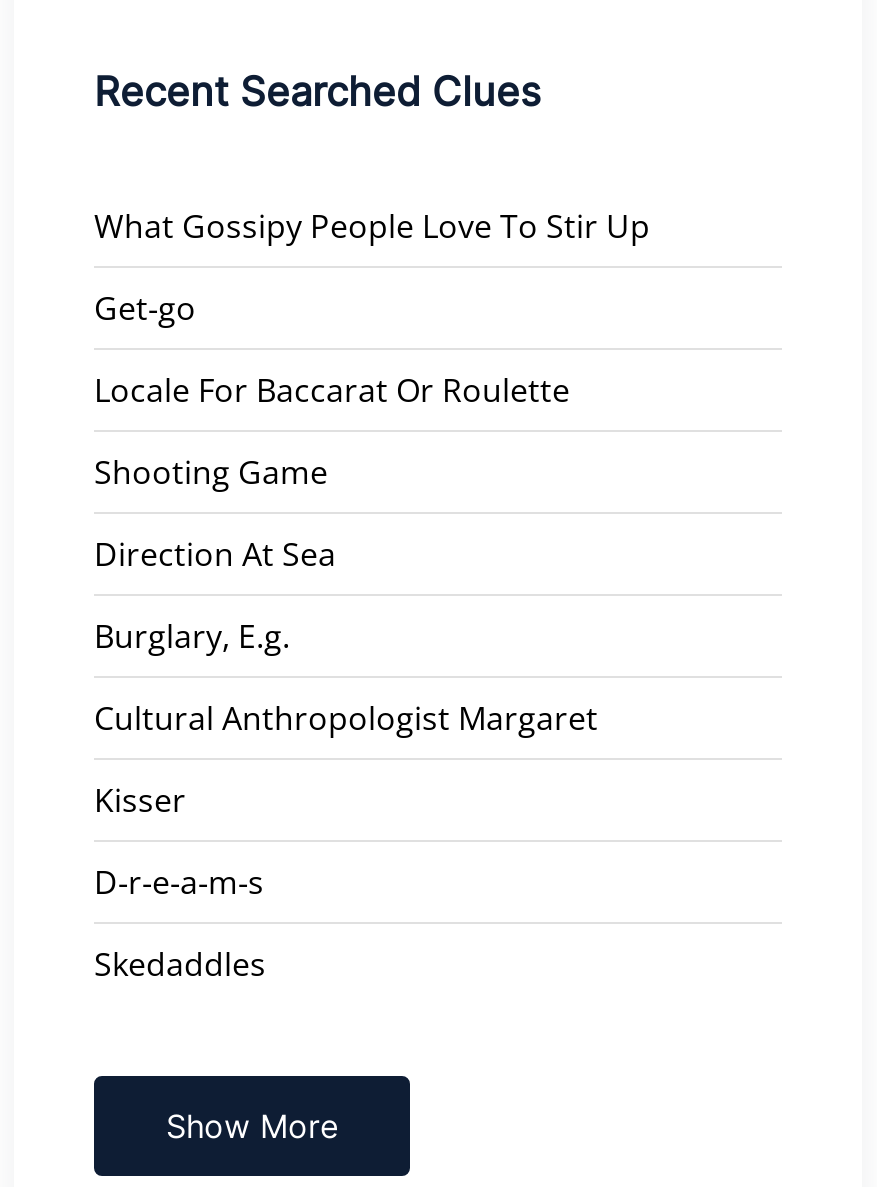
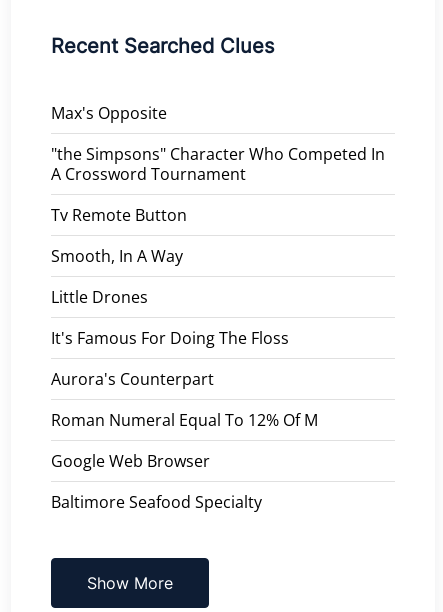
- What Gossipy People Love To Stir Up
+ Max's Opposite

- Get-go
+ "the Simpsons" Character Who Competed In
+ A Crossword Tournament

- Locale For Baccarat Or Roulette
+ Tv Remote Button

- Shooting Game
+ Smooth, In A Way

- Direction At Sea
+ Little Drones

- Burglary, E.g.
+ It's Famous For Doing The Floss

- Cultural Anthropologist Margaret
+ Aurora's Counterpart

- Kisser
+ Roman Numeral Equal To 12% Of M

- D-r-e-a-m-s
+ Google Web Browser

- Skedaddles
+ Baltimore Seafood Specialty
